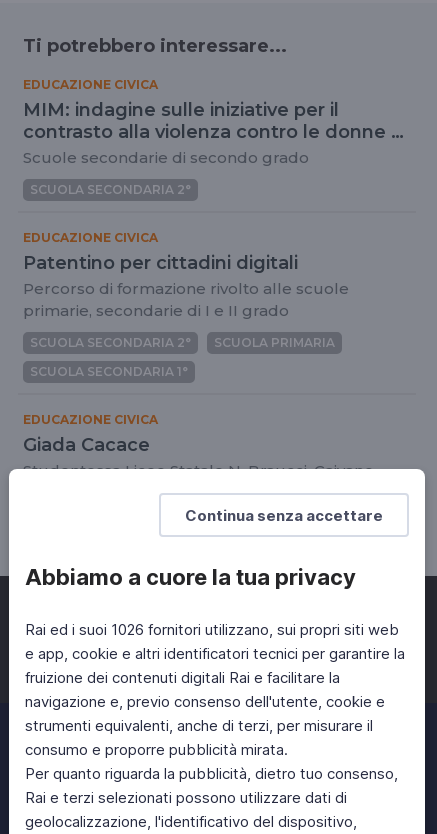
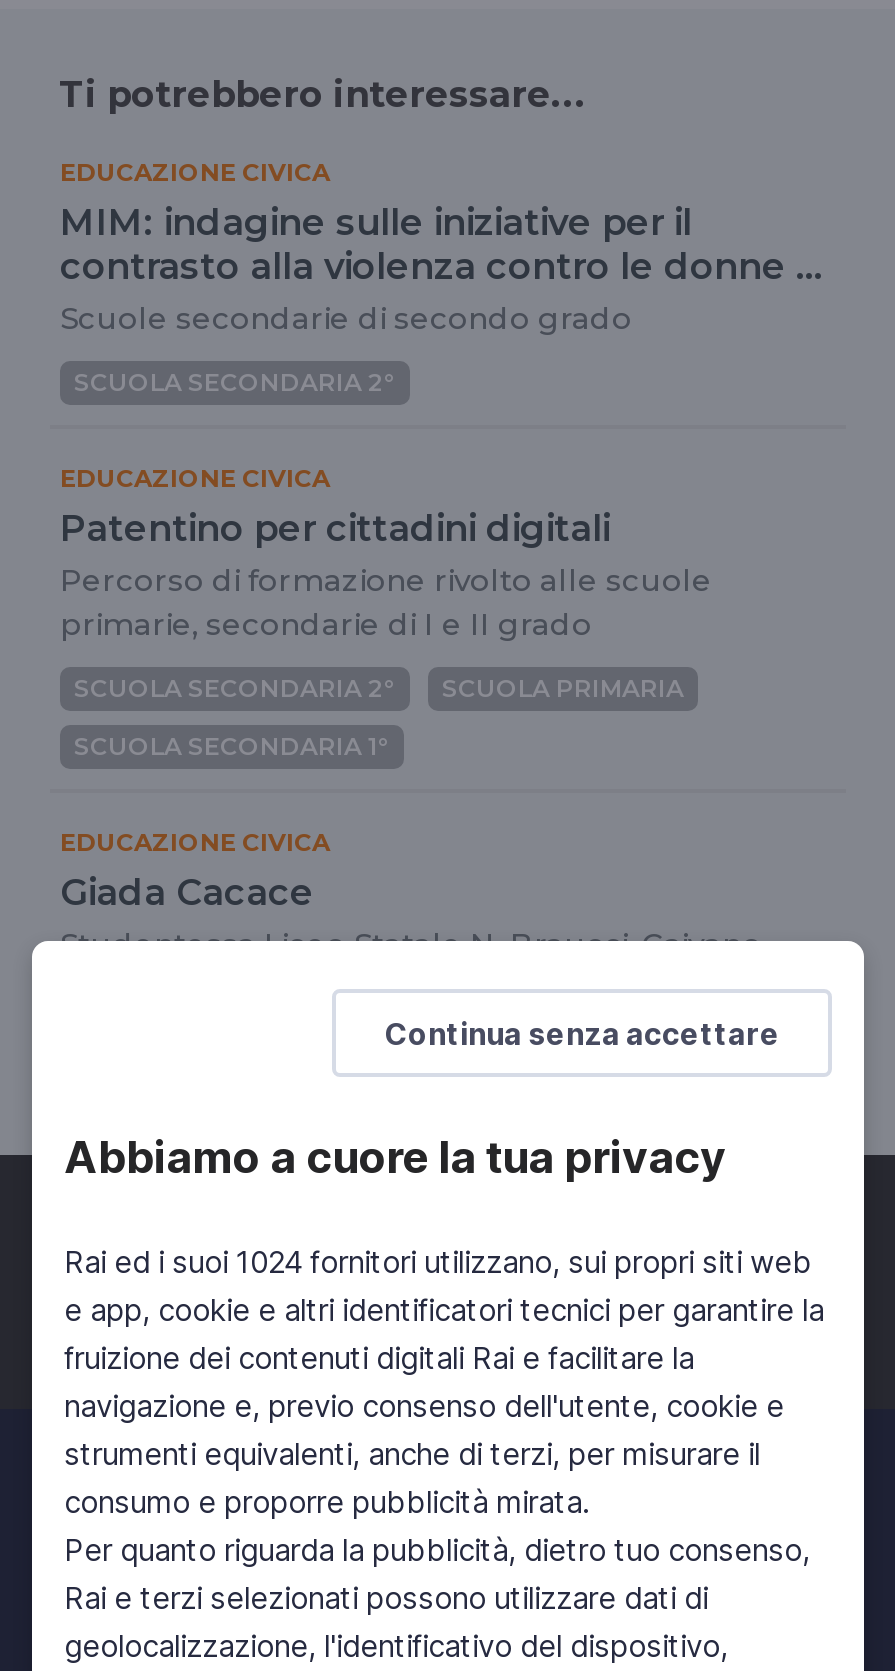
- Rai ed i suoi 1026 fornitori utilizzano, sui propri siti web
+ Rai ed i suoi 1024 fornitori utilizzano, sui propri siti web
